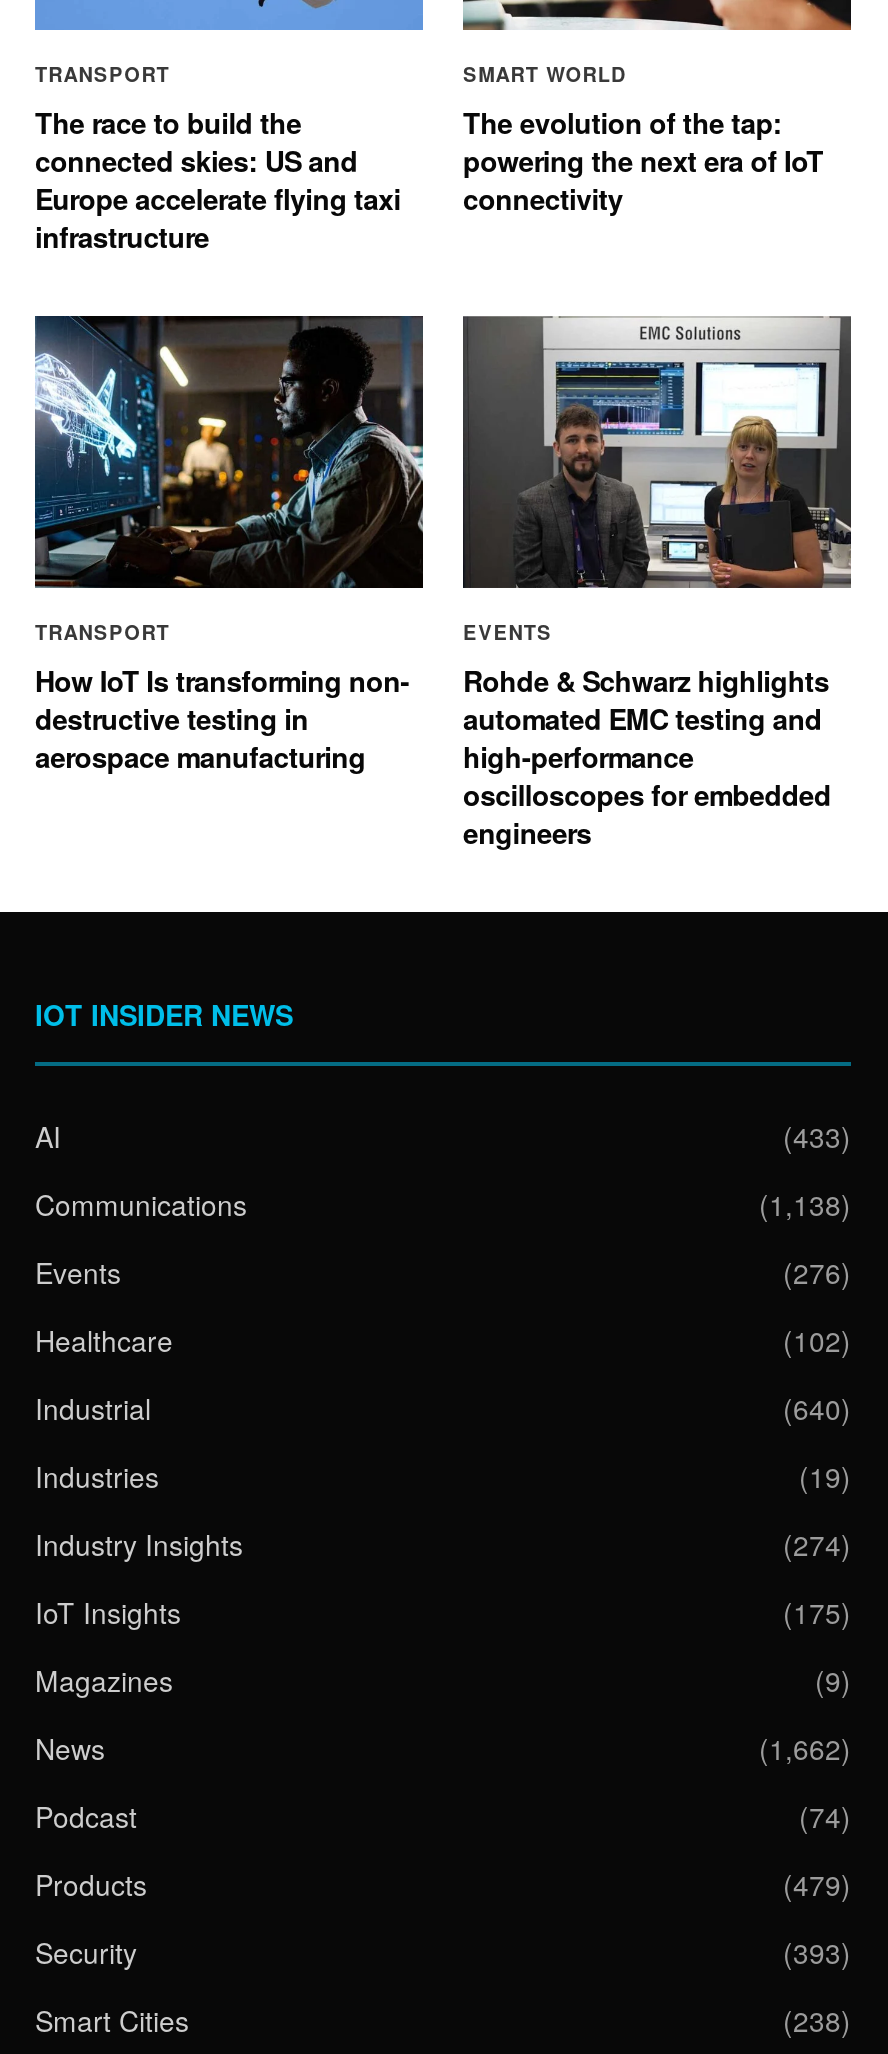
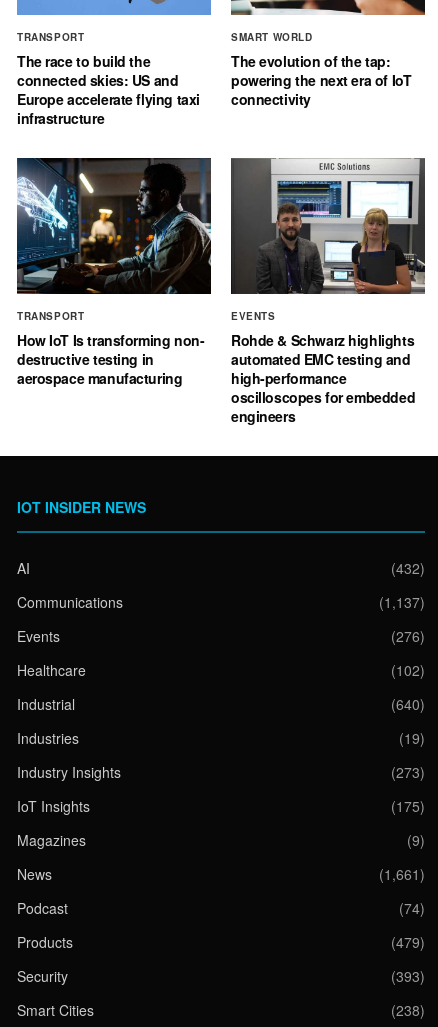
- (433)
+ (432)

- (1,138)
+ (1,137)

- (274)
+ (273)

- (1,662)
+ (1,661)
